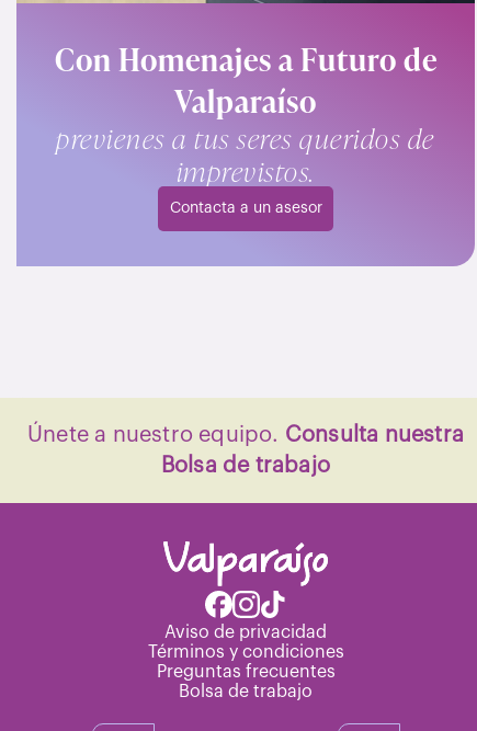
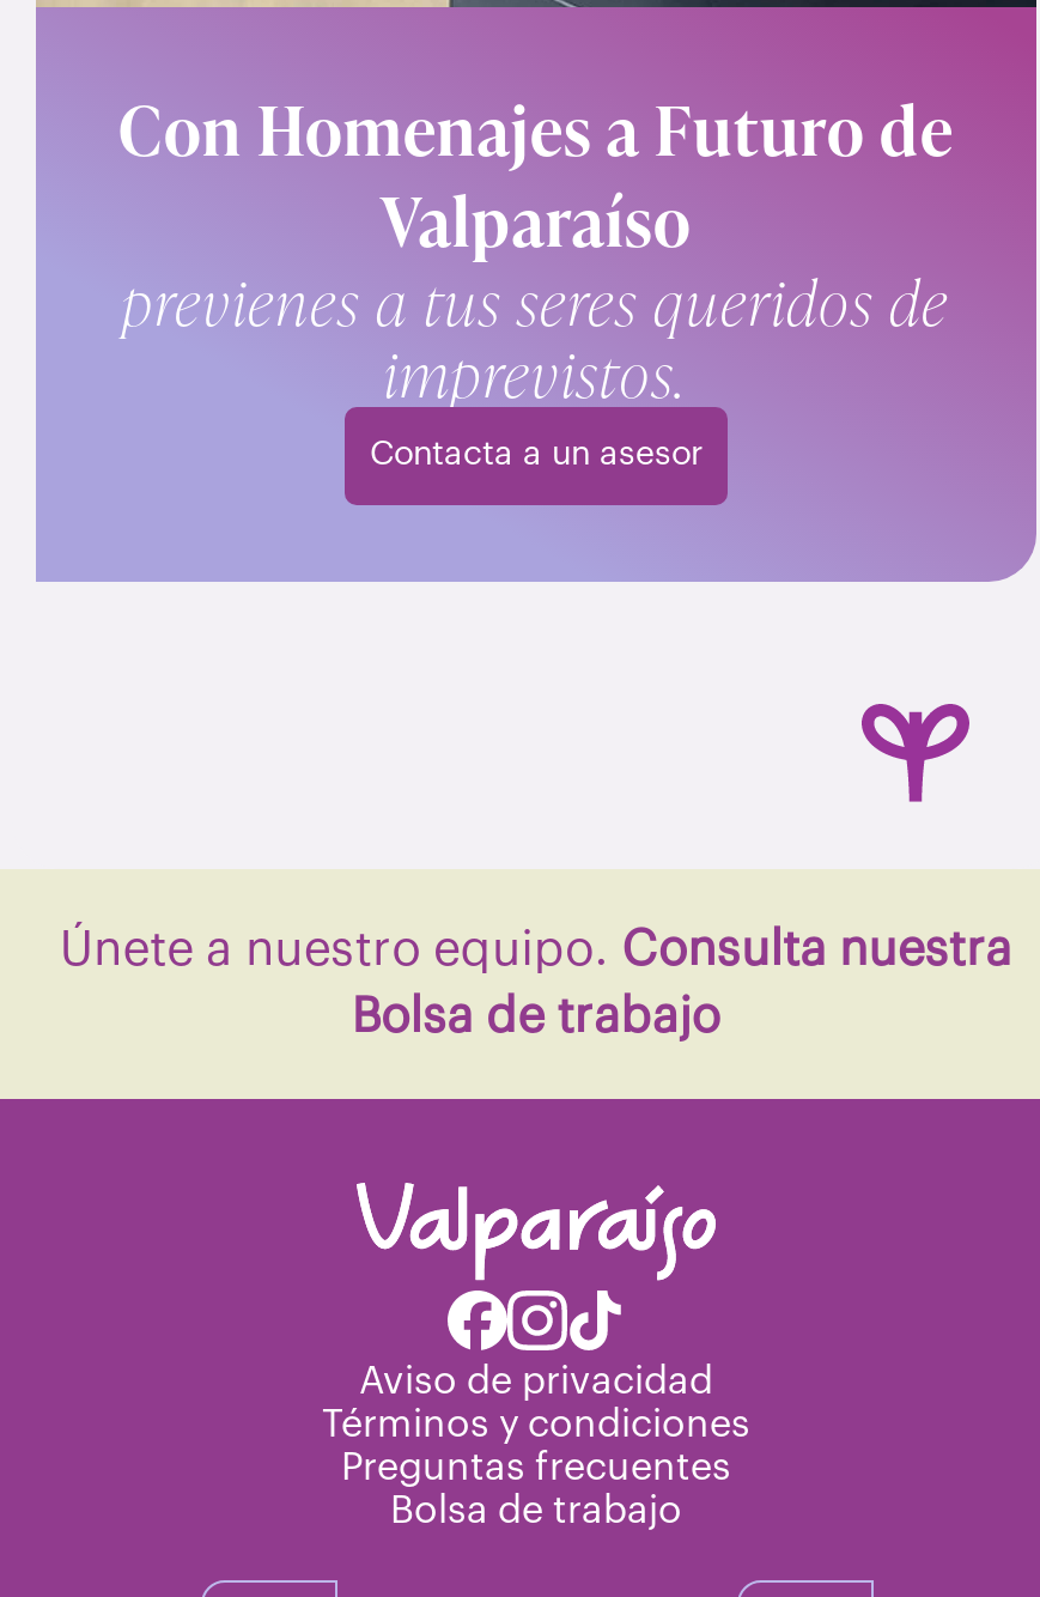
+ [image]
